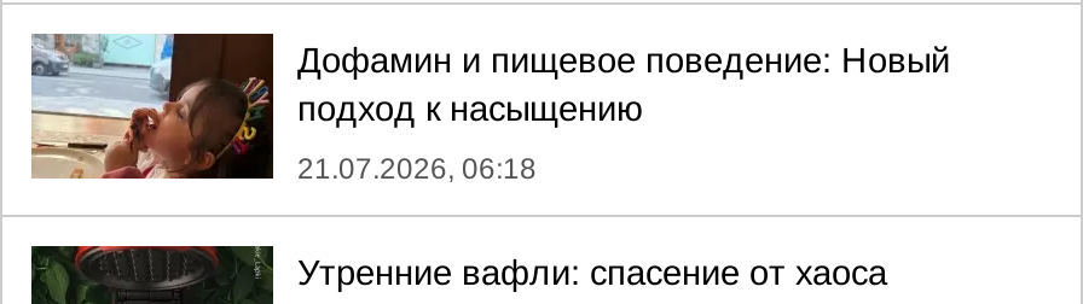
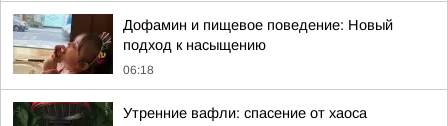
- 21.07.2026, 06:18
+ 06:18
